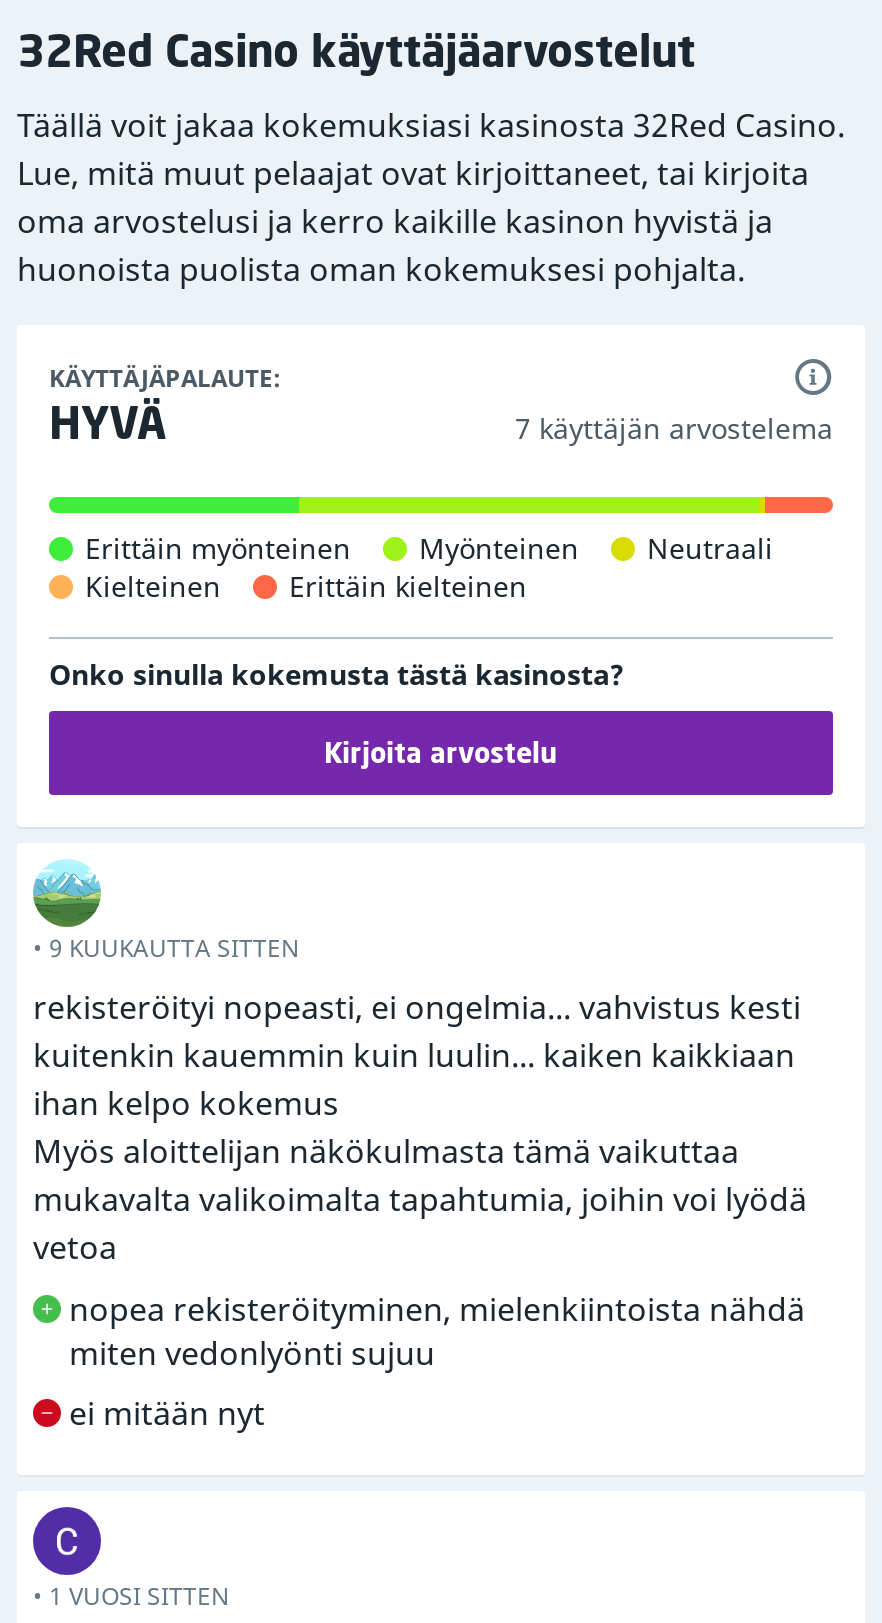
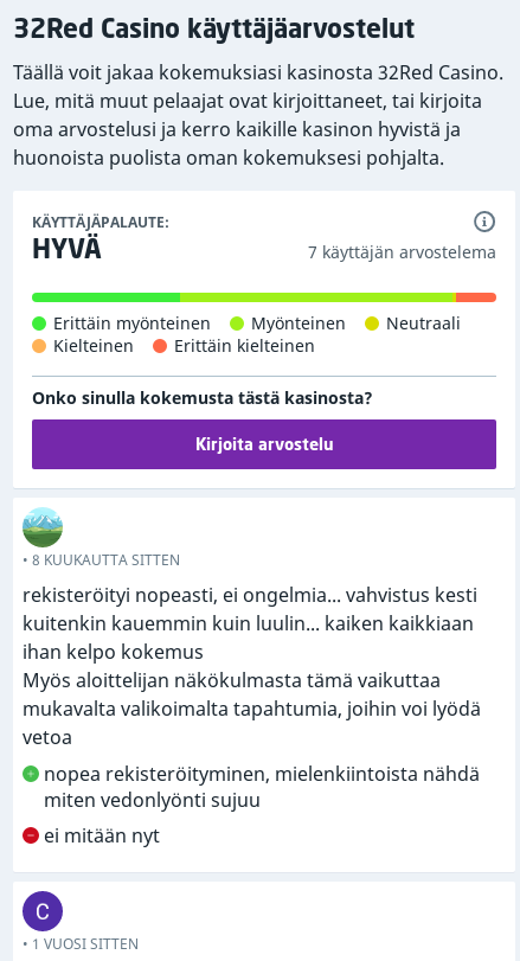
- • 9 KUUKAUTTA SITTEN
+ • 8 KUUKAUTTA SITTEN
